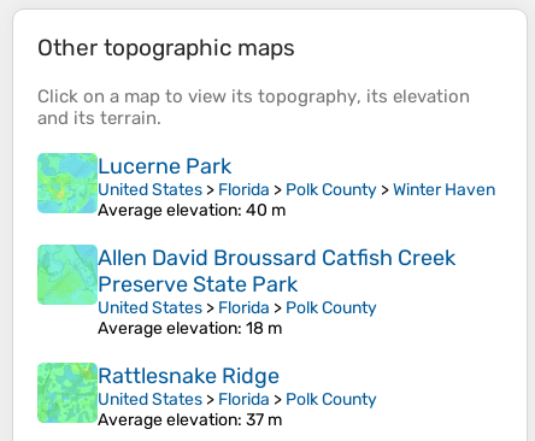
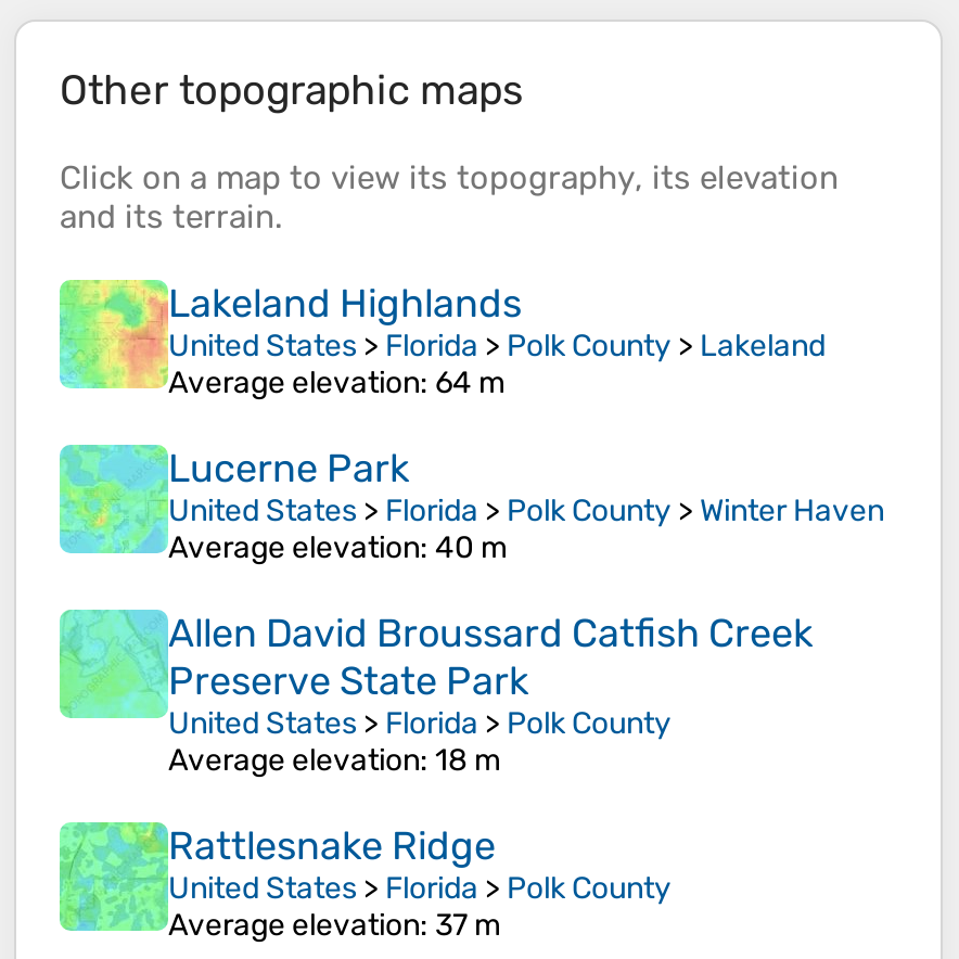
+ [image]
+ Lakeland Highlands
+ United States > Florida > Polk County > Lakeland
+ Average elevation: 64 m
